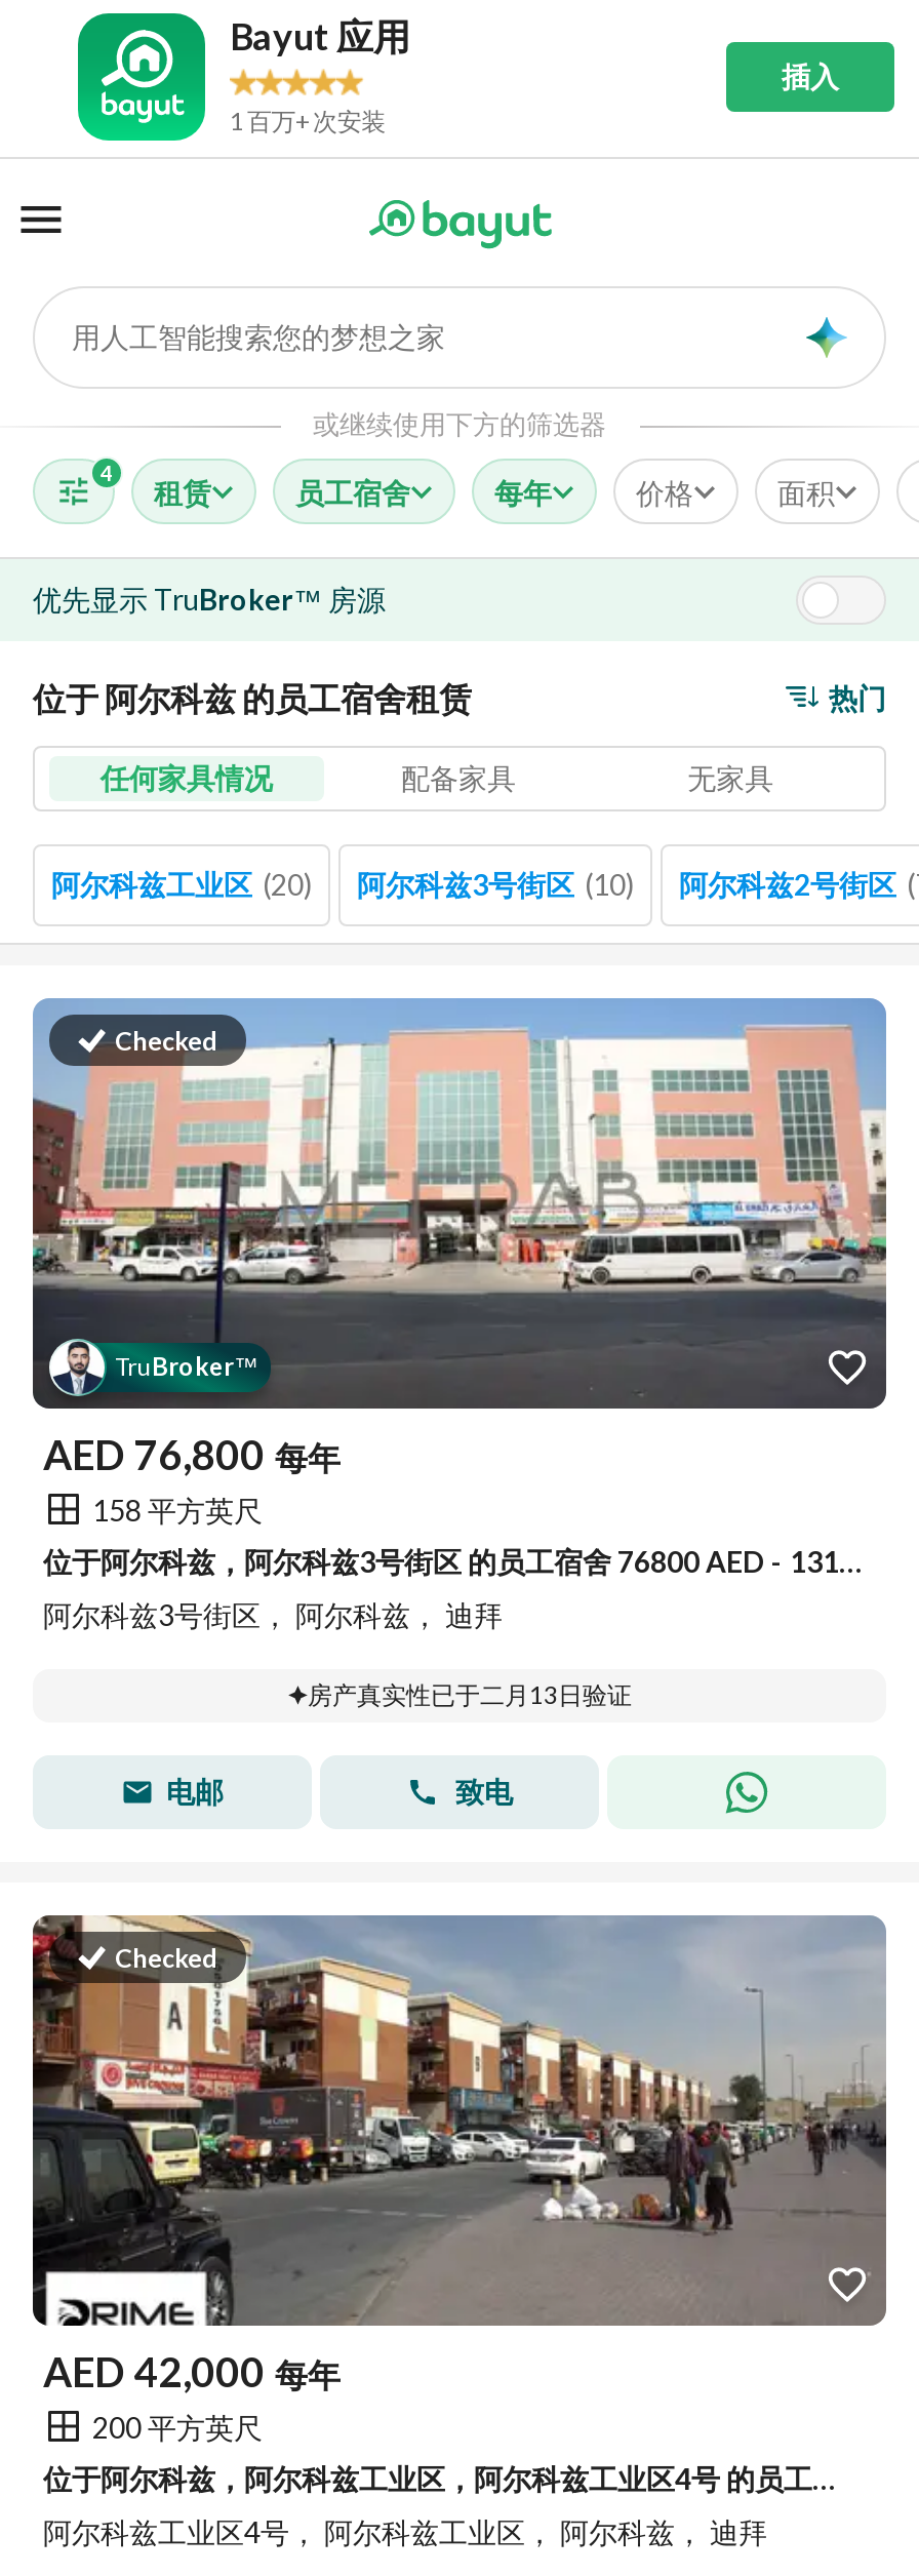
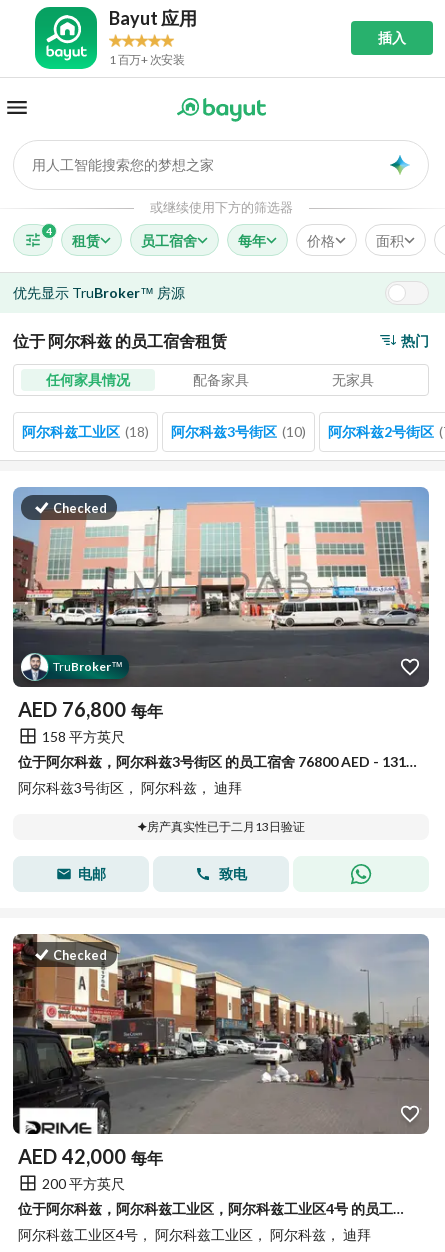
- 阿尔科兹工业区 (20)
+ 阿尔科兹工业区 (18)
